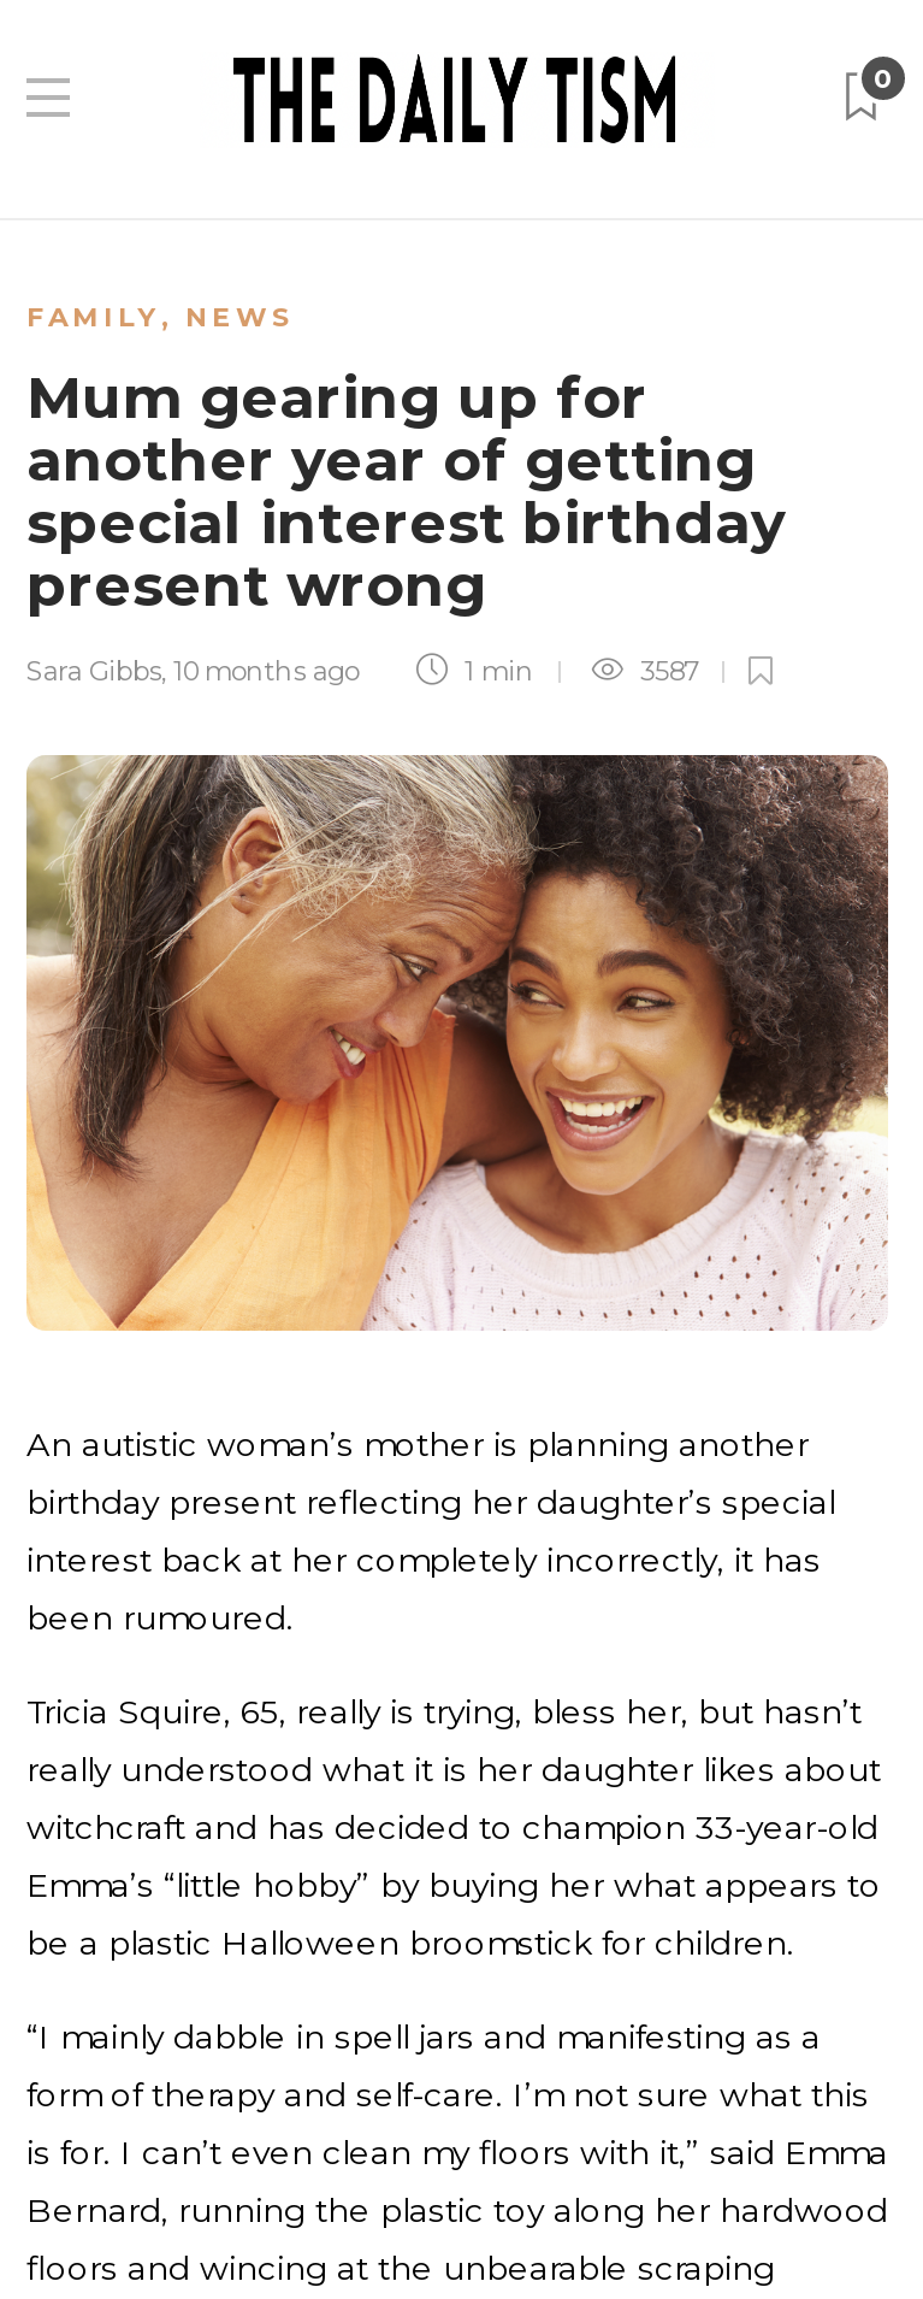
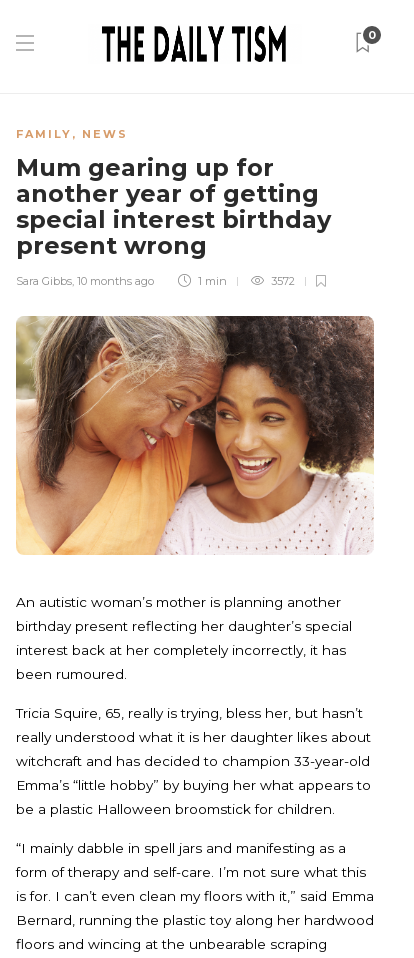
- 3587
+ 3572
